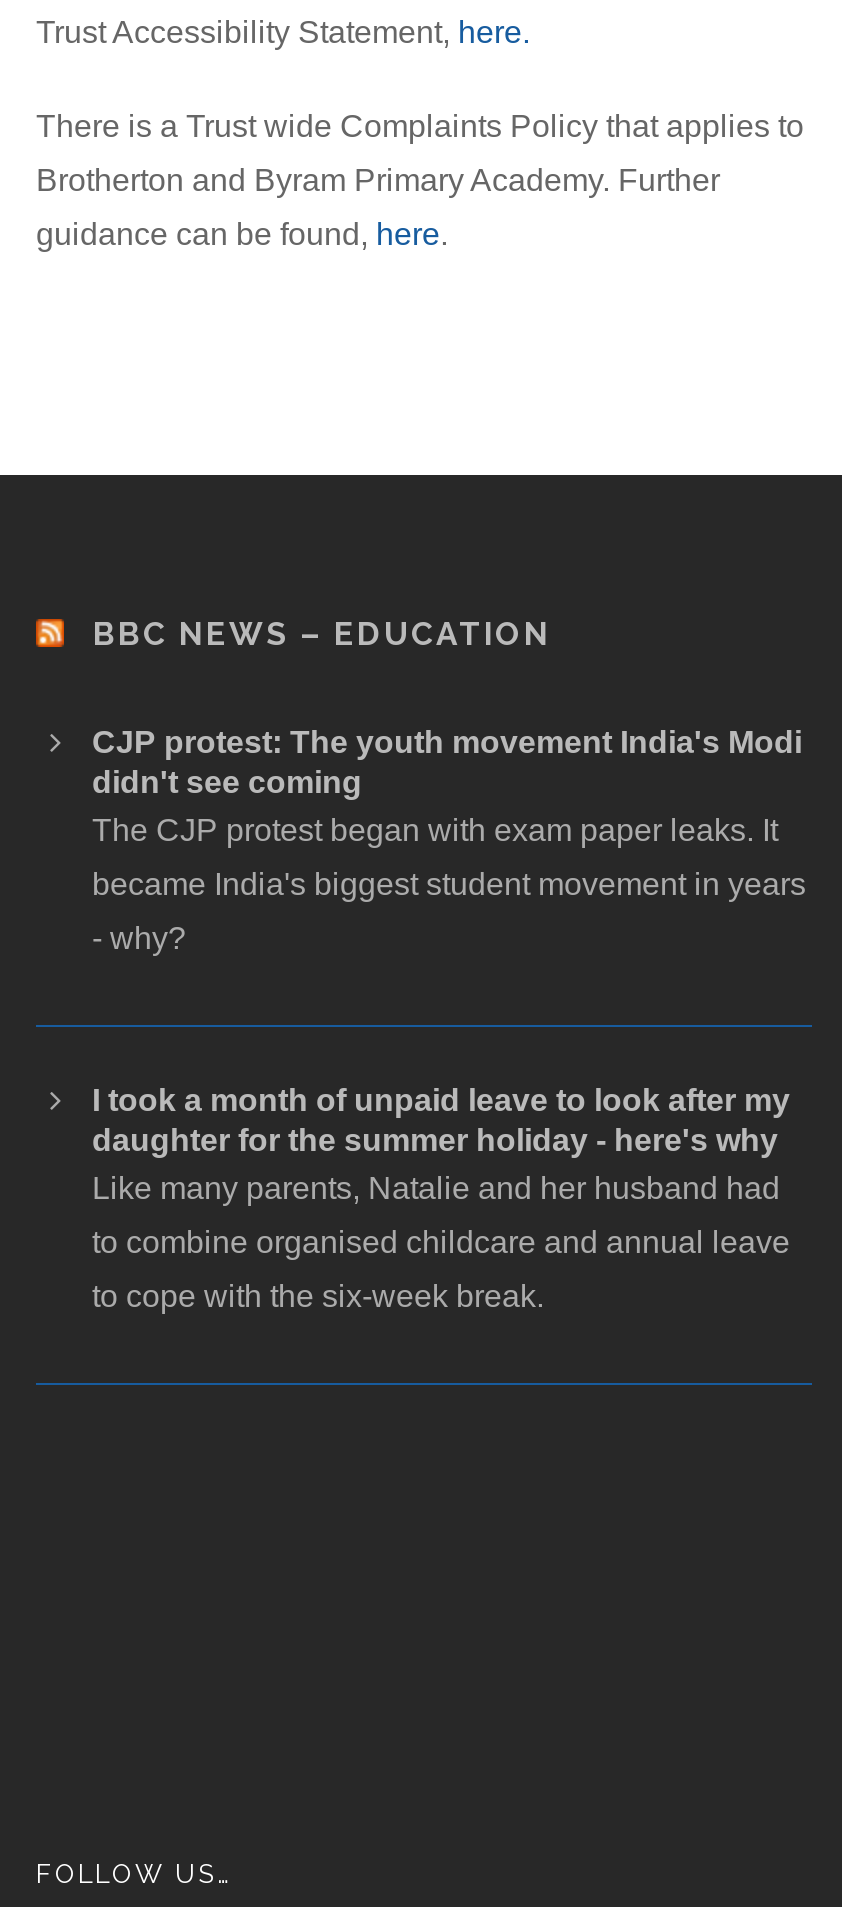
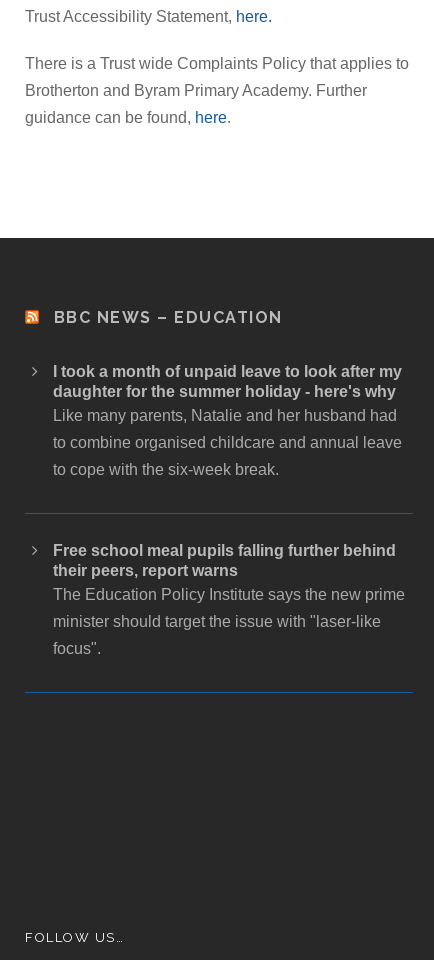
- CJP protest: The youth movement India's Modi
- didn't see coming
- The CJP protest began with exam paper leaks. It
- became India's biggest student movement in years
- - why?

moved up: I took a month of unpaid leave to look after my | daughter for the summer holiday - here's why | Like many parents, Natalie and her husband had | to combine organised childcare and annual leave | to cope with the six-week break.

+ Free school meal pupils falling further behind
+ their peers, report warns
+ The Education Policy Institute says the new prime
+ minister should target the issue with "laser-like
+ focus".
